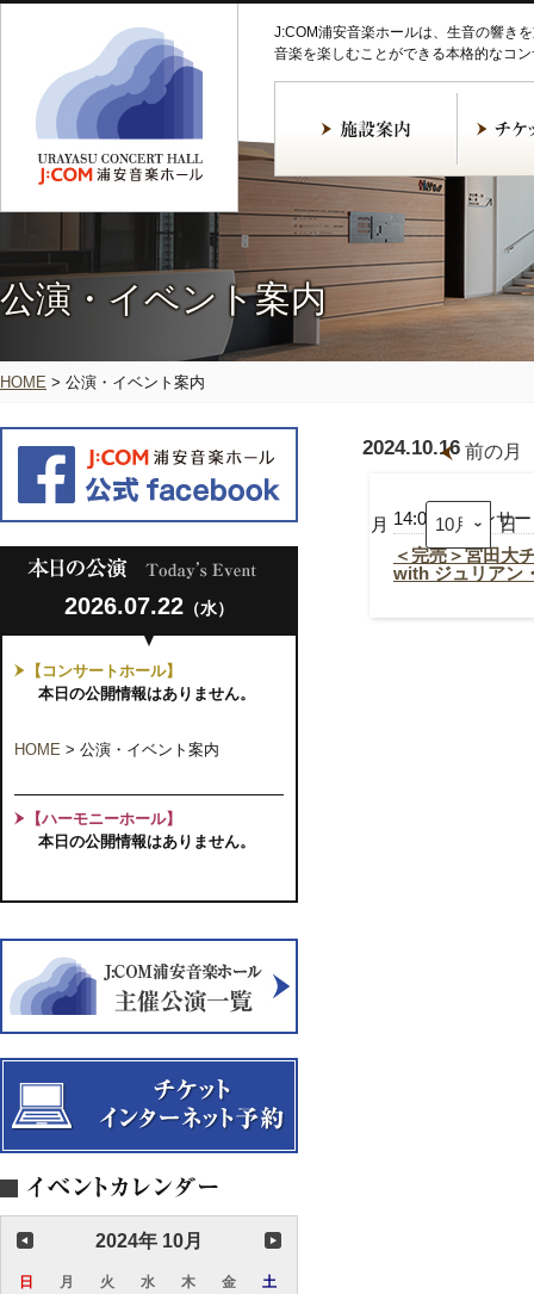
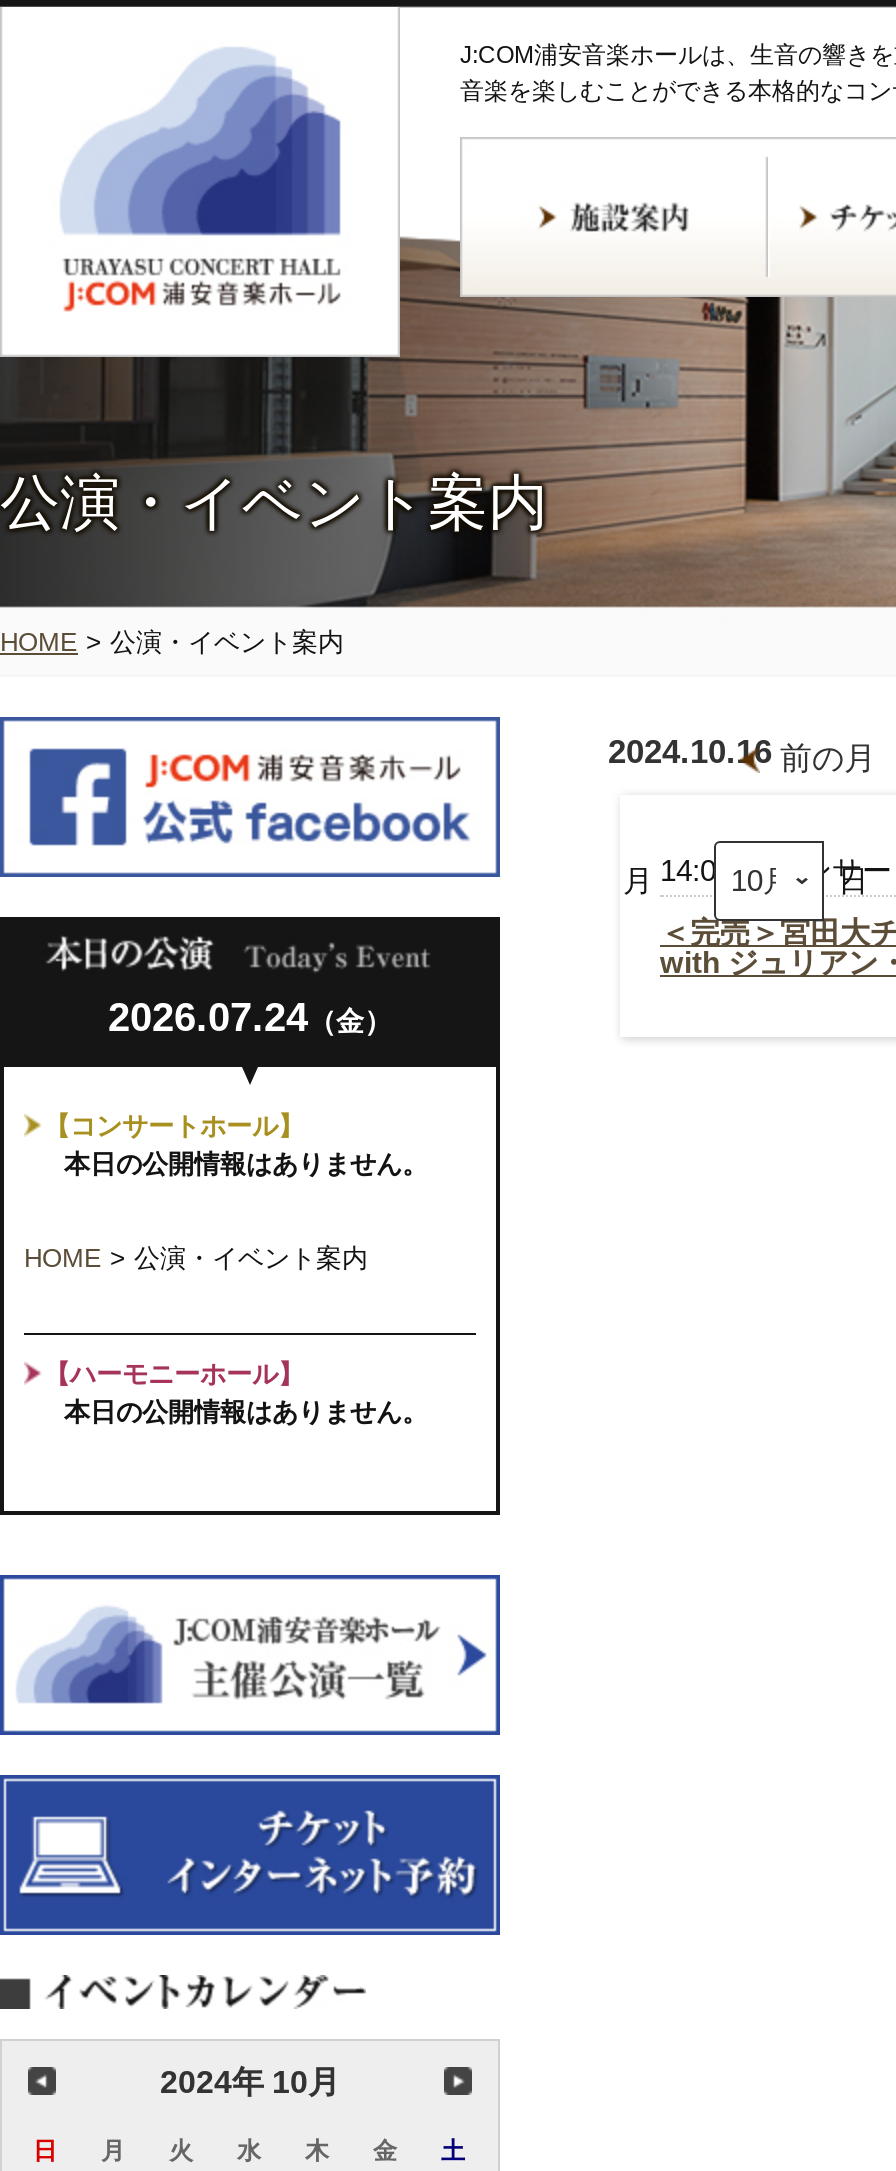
- 2026.07.22（水）
+ 2026.07.24（金）
